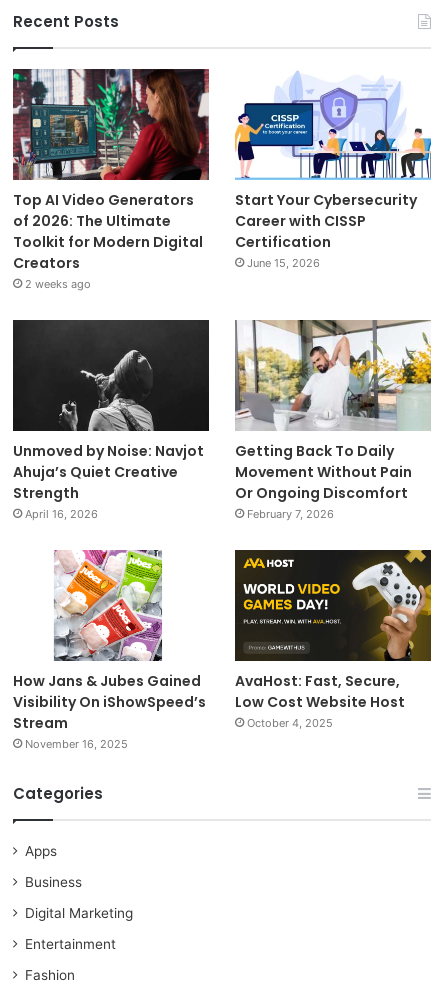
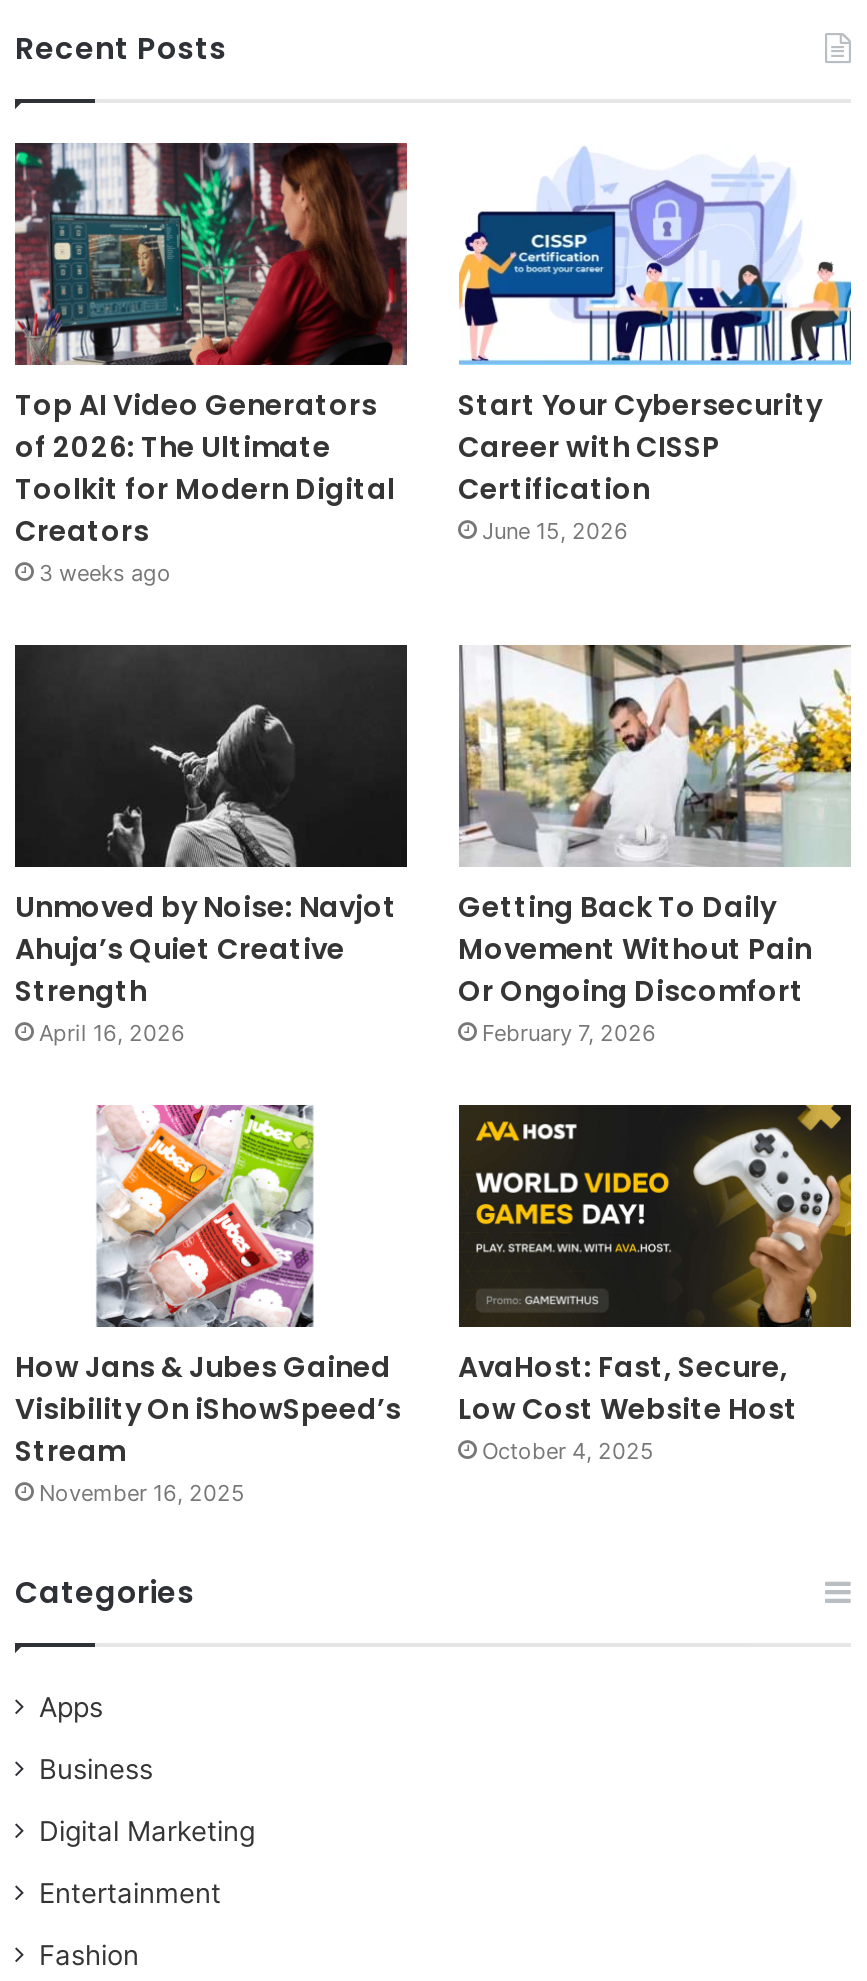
- 2 weeks ago
+ 3 weeks ago
